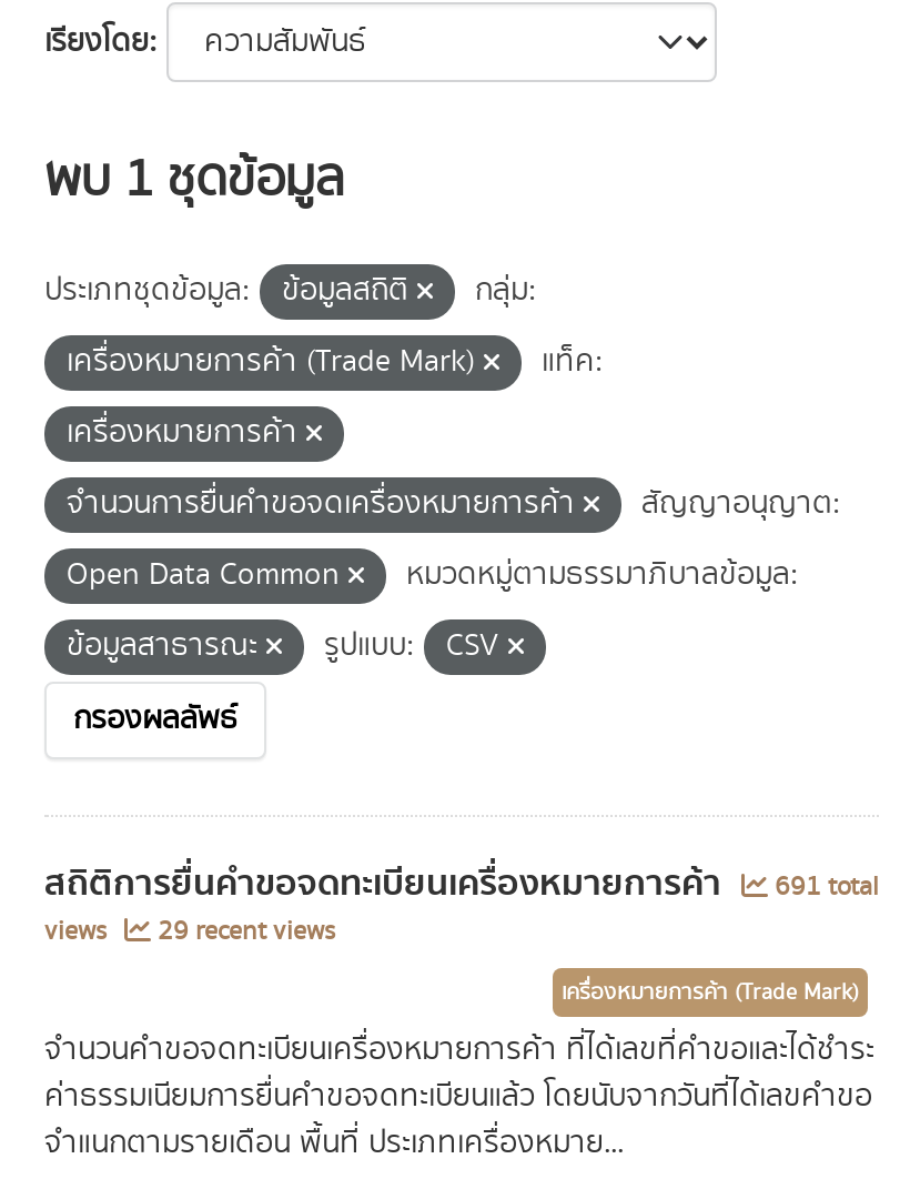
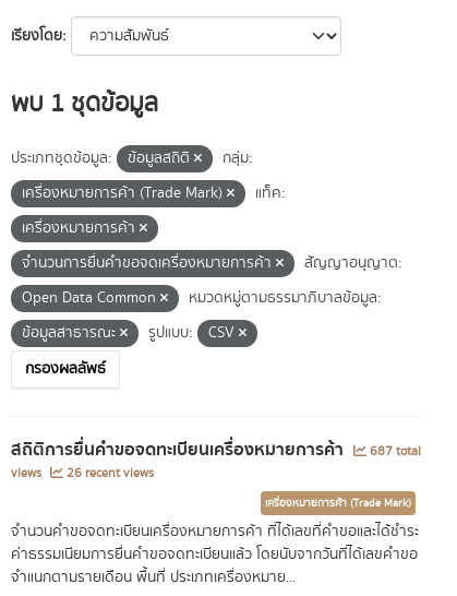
- สถิติการยื่นคำขอจดทะเบียนเครื่องหมายการค้า 691 total
+ สถิติการยื่นคำขอจดทะเบียนเครื่องหมายการค้า 687 total

- views 29 recent views
+ views 26 recent views
